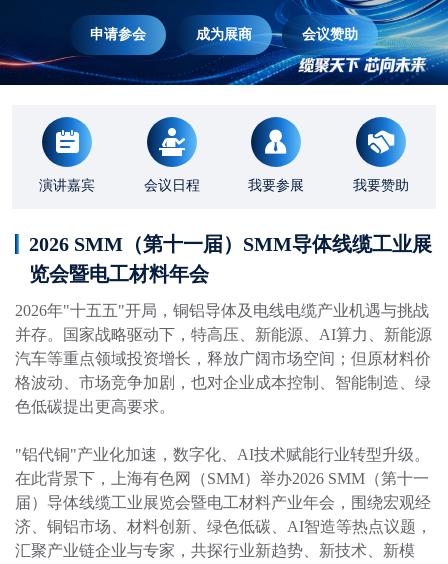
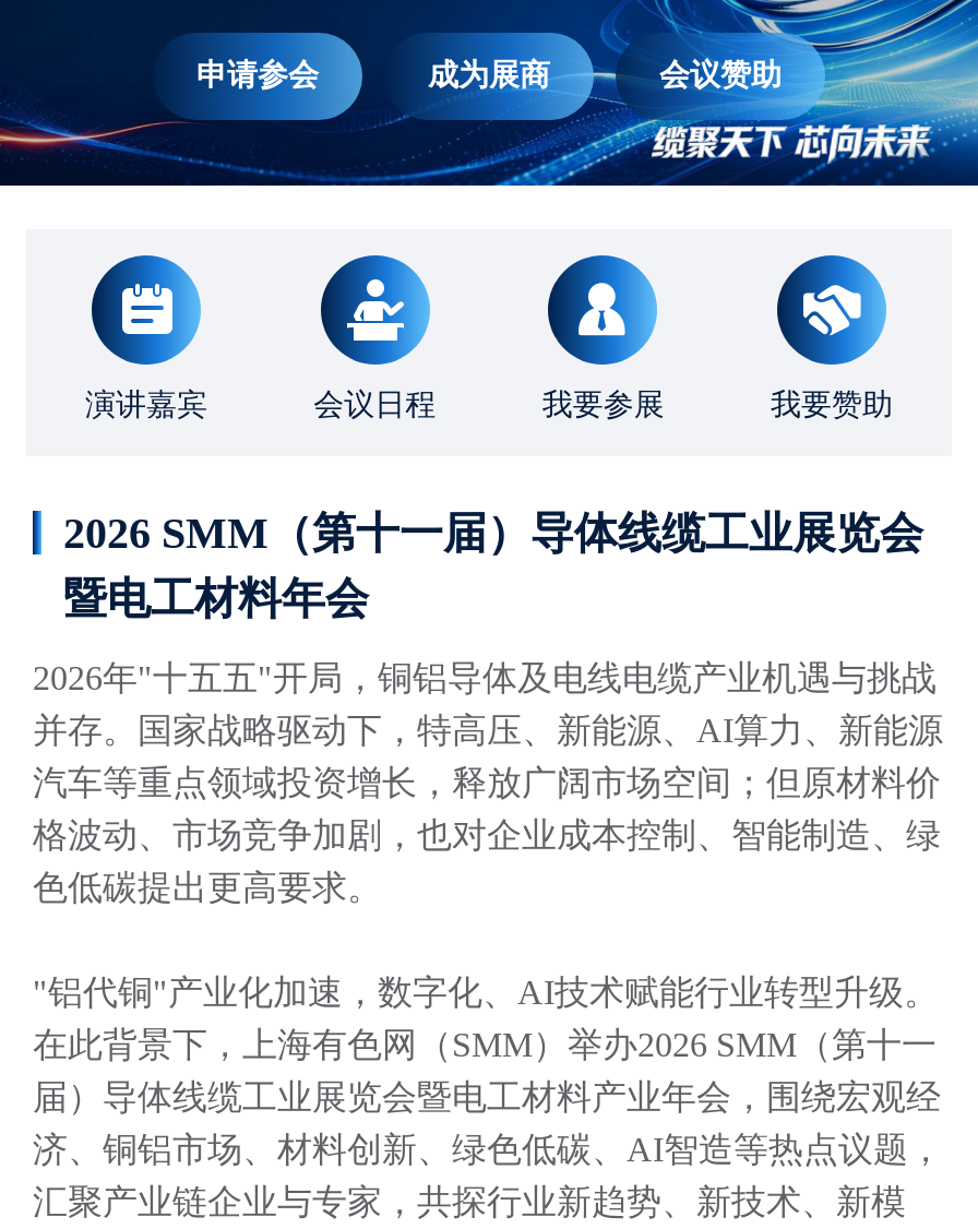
- 2026 SMM（第十一届）SMM导体线缆工业展
- 览会暨电工材料年会
+ 2026 SMM（第十一届）导体线缆工业展览会
+ 暨电工材料年会
